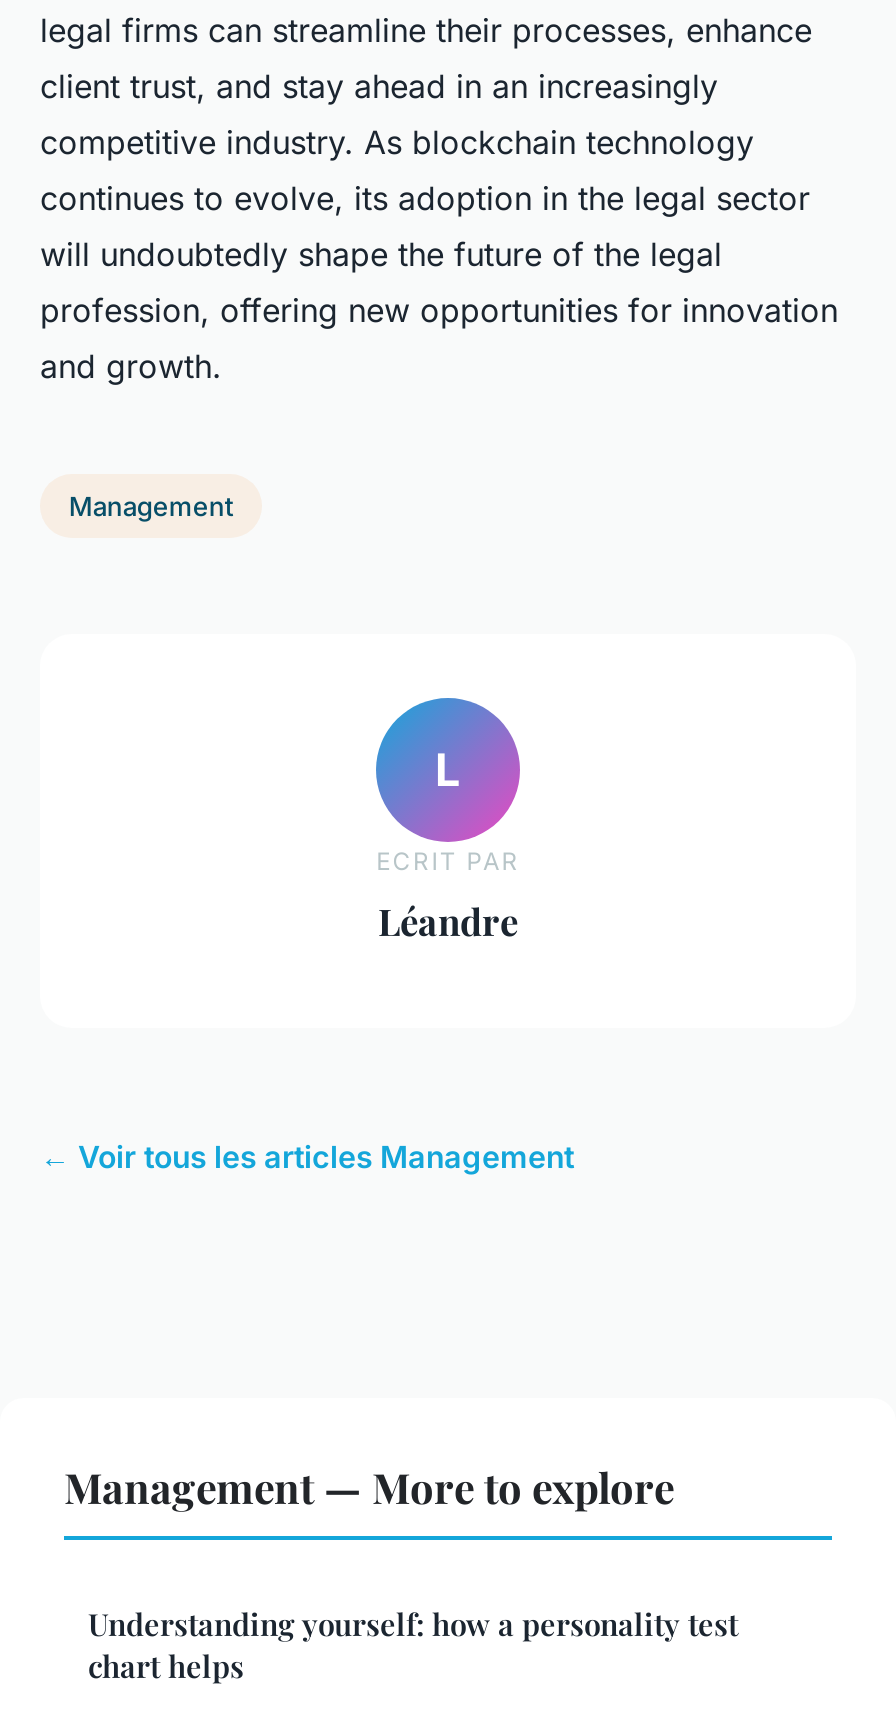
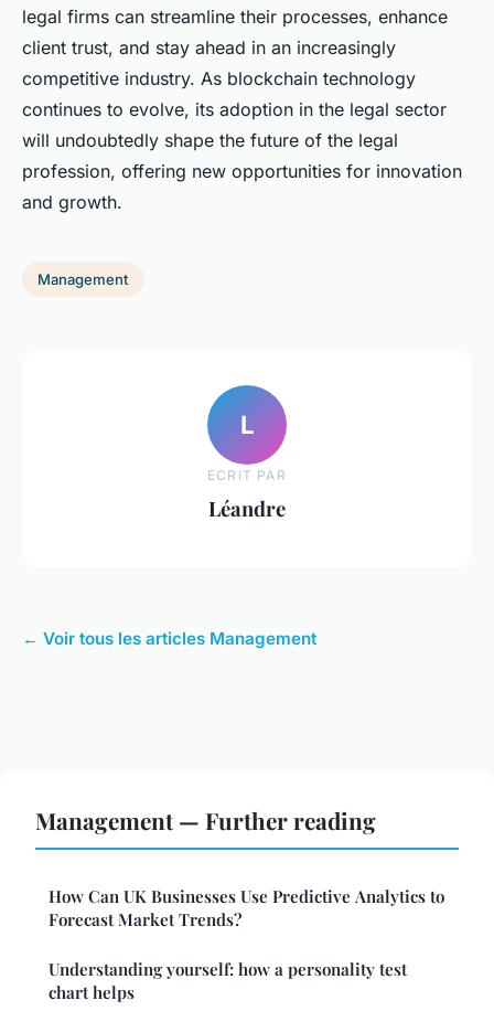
- Management — More to explore
+ Management — Further reading
+ How Can UK Businesses Use Predictive Analytics to
+ Forecast Market Trends?
